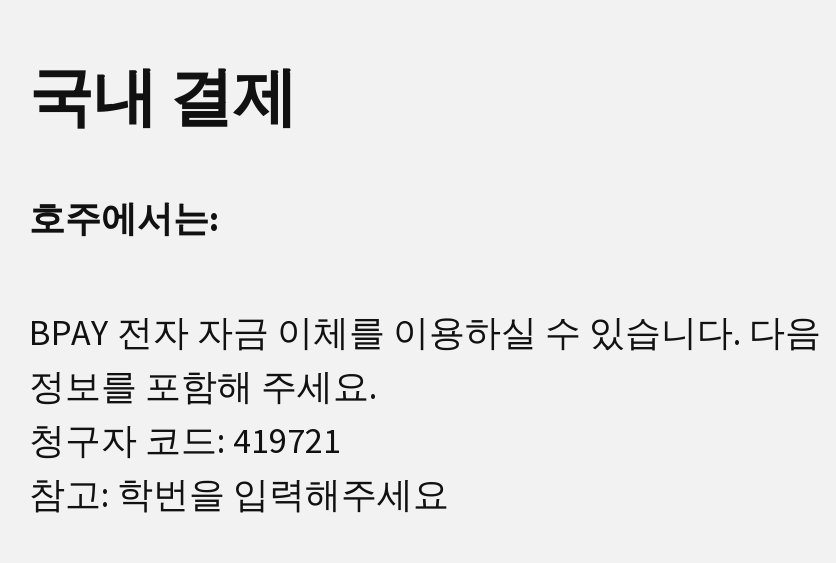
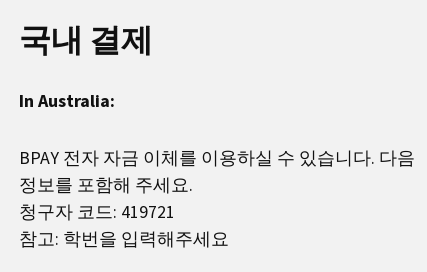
- 호주에서는:
+ In Australia:
